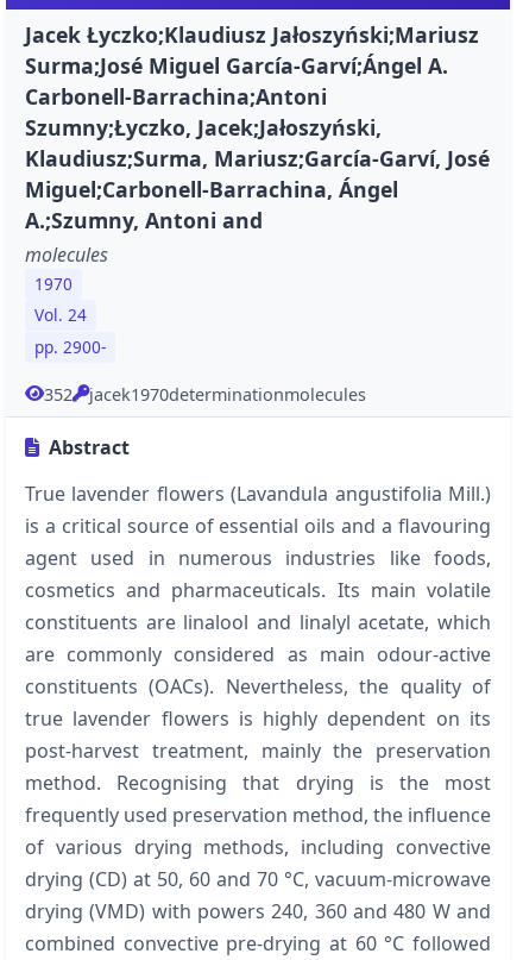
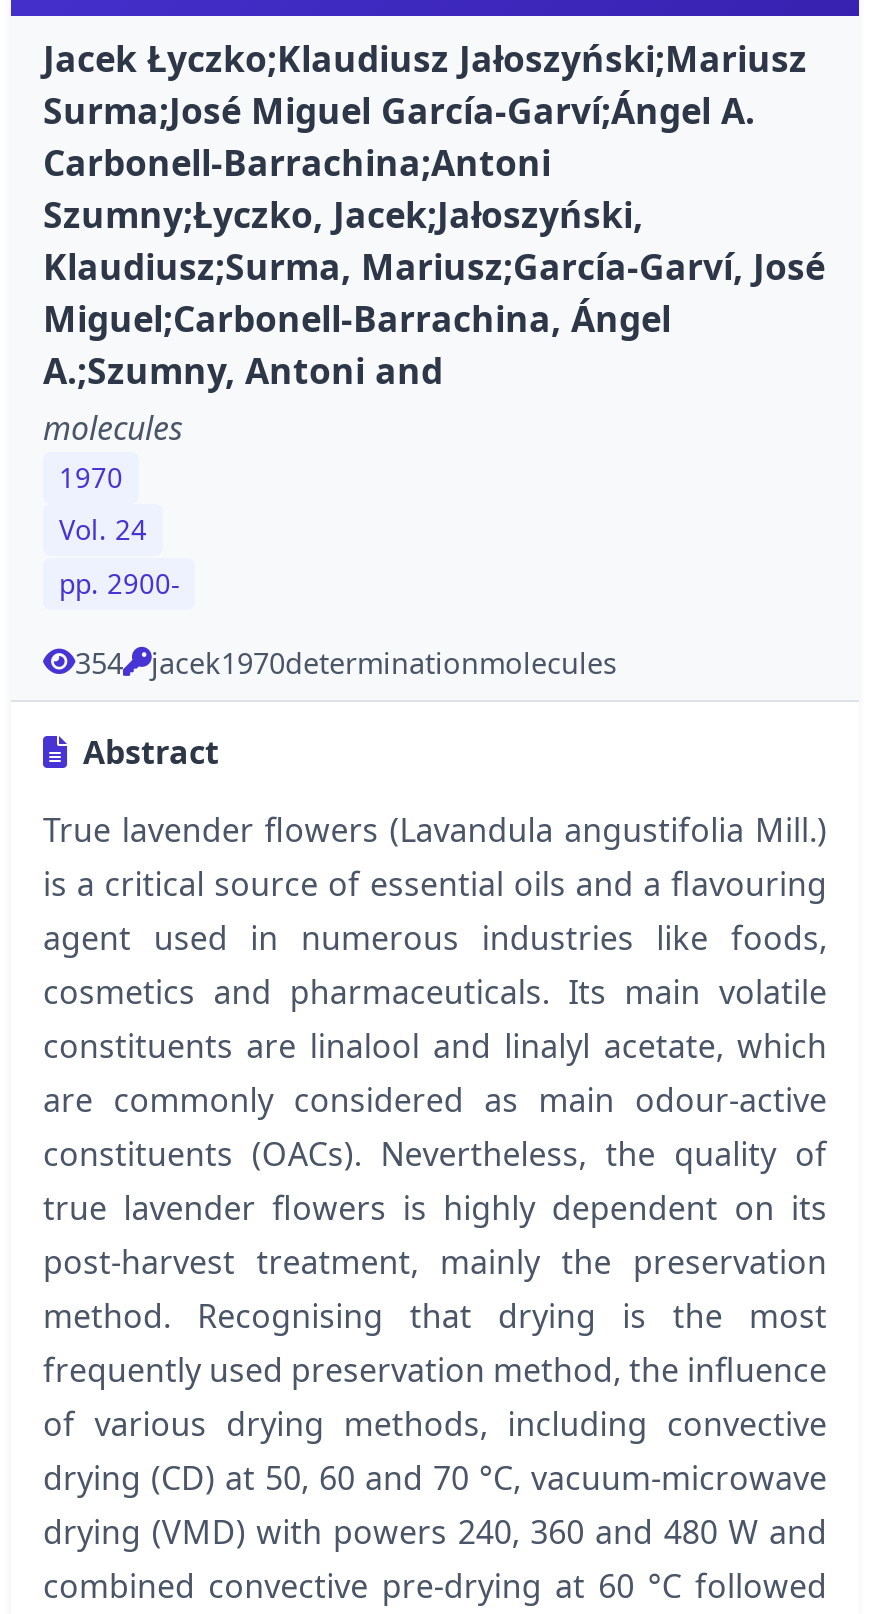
- 352 jacek1970determinationmolecules
+ 354 jacek1970determinationmolecules
